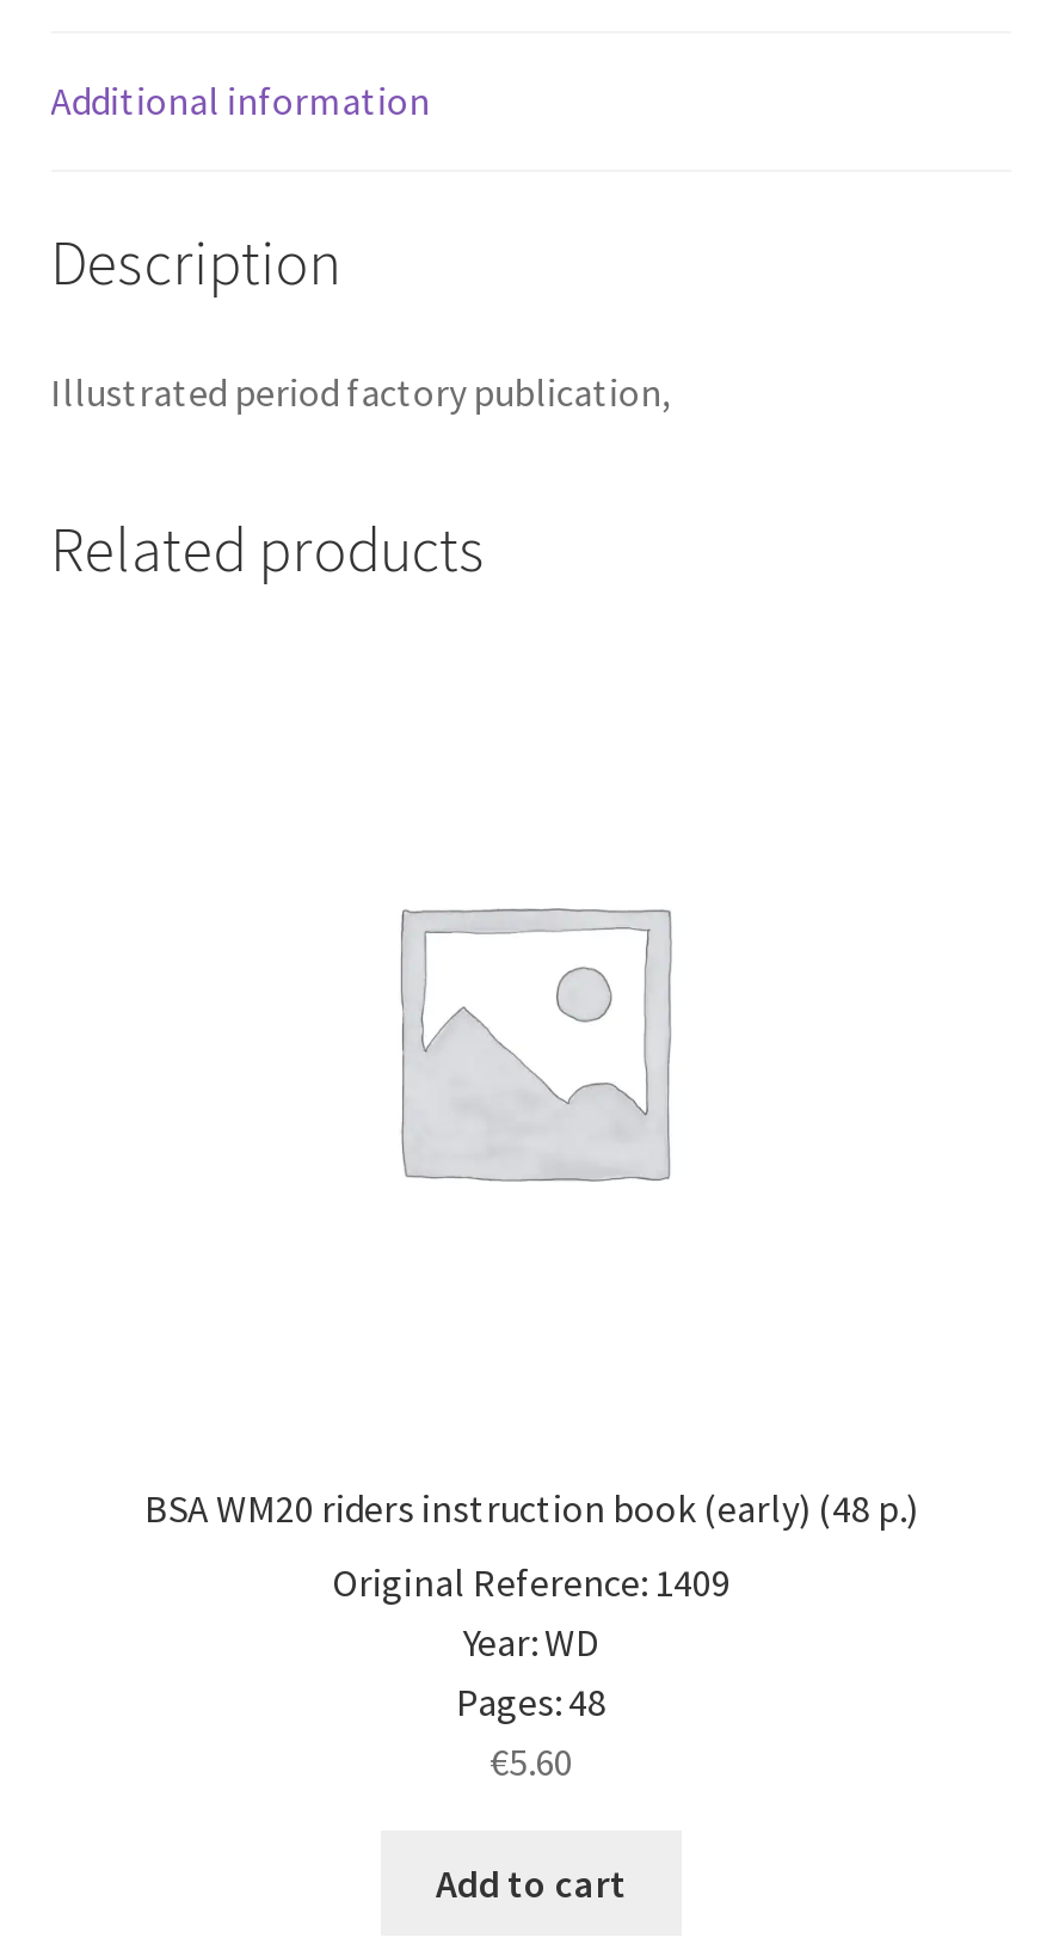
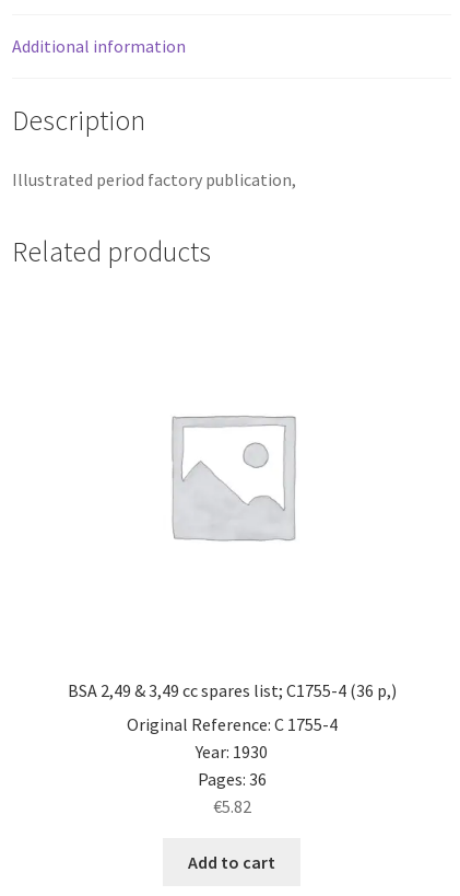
- BSA WM20 riders instruction book (early) (48 p.)
+ BSA 2,49 & 3,49 cc spares list; C1755-4 (36 p,)

- Original Reference: 1409
- Year: WD
- Pages: 48
- €5.60
+ Original Reference: C 1755-4
+ Year: 1930
+ Pages: 36
+ €5.82
